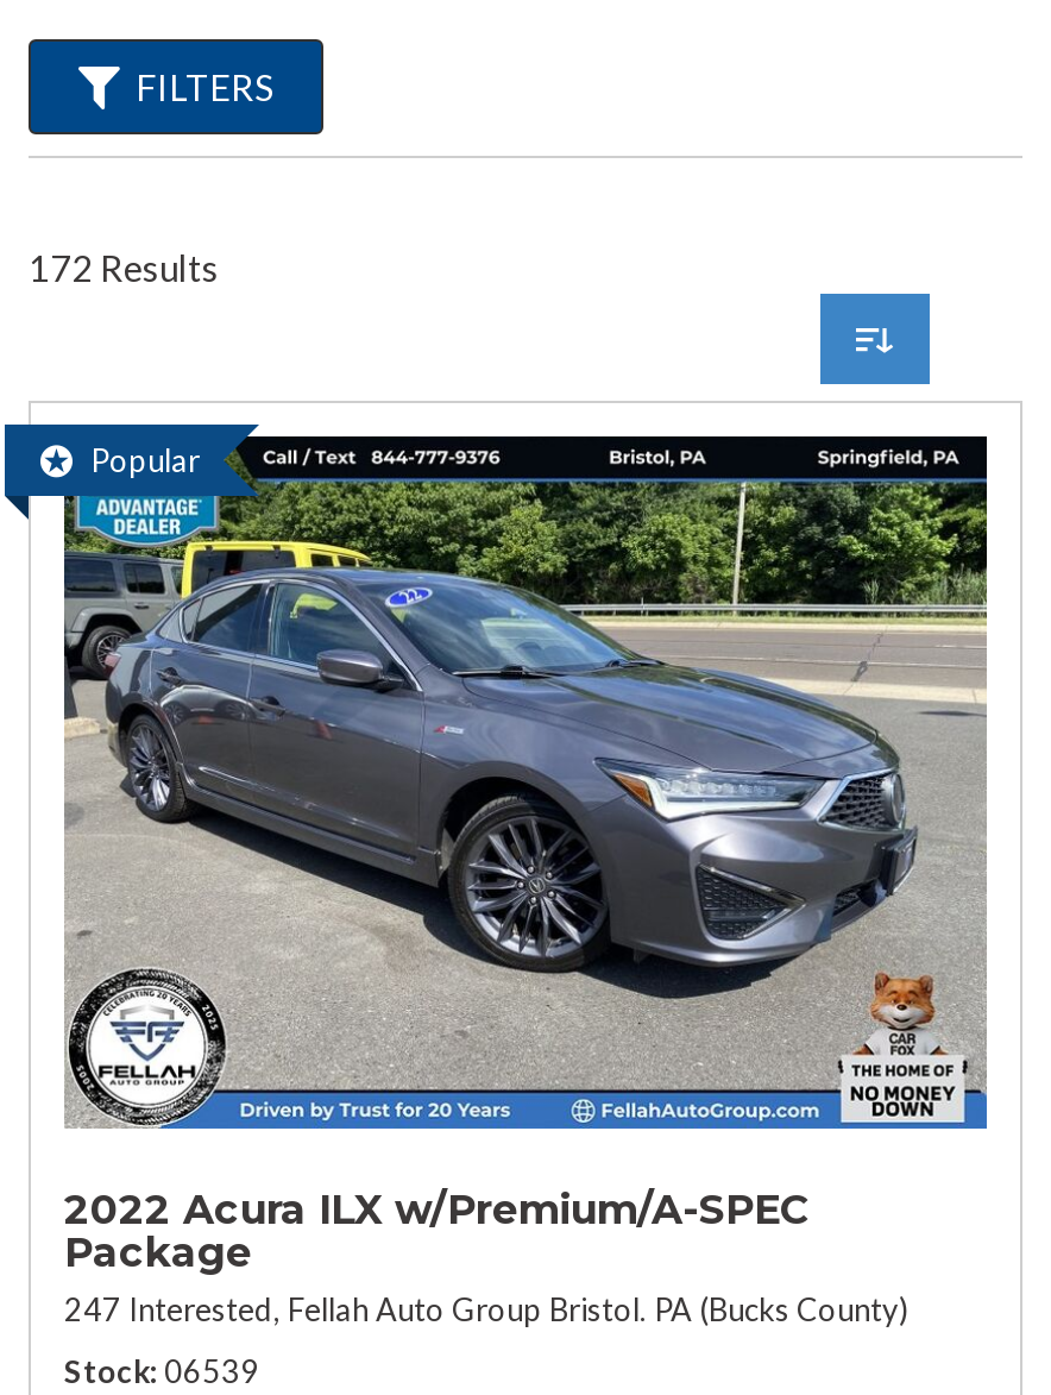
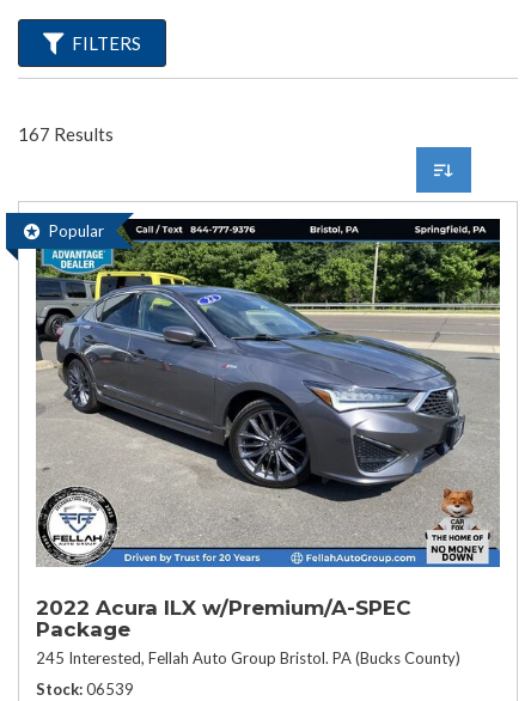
- 172 Results
+ 167 Results

- 247 Interested, Fellah Auto Group Bristol. PA (Bucks County)
+ 245 Interested, Fellah Auto Group Bristol. PA (Bucks County)
